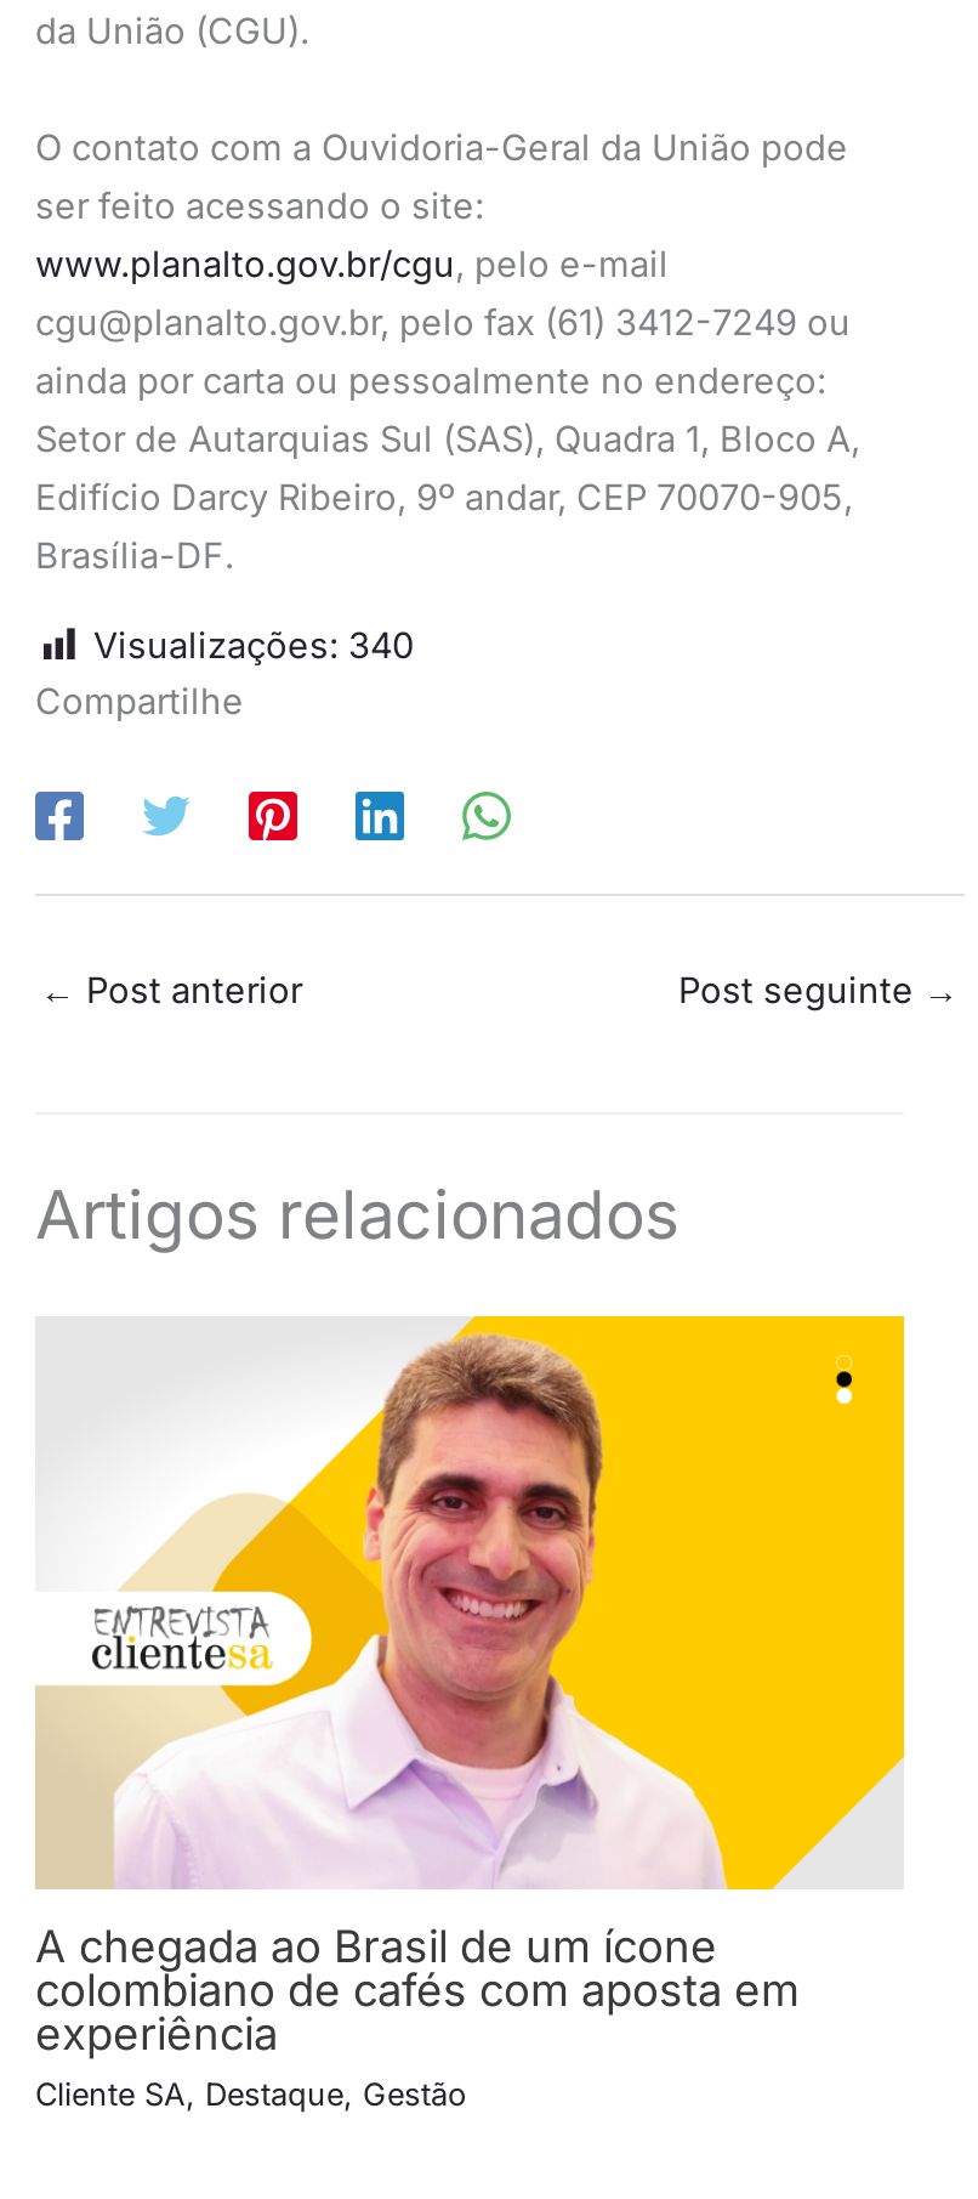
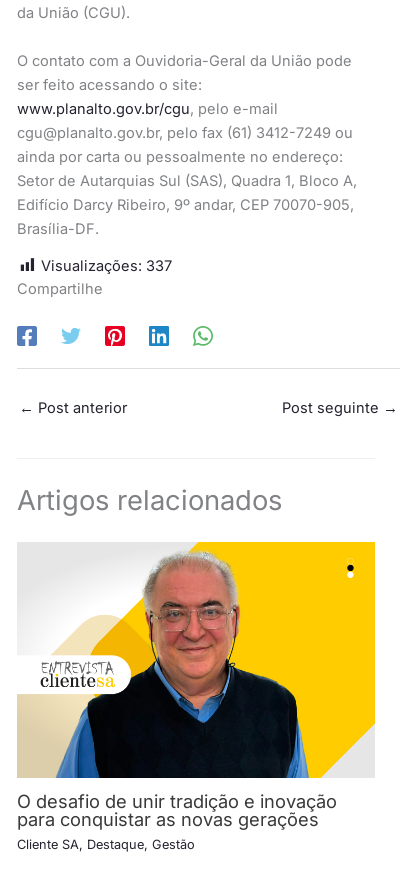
- Visualizações: 340
+ Visualizações: 337

- [image]
- A chegada ao Brasil de um ícone
- colombiano de cafés com aposta em
- experiência
+ [image]
+ O desafio de unir tradição e inovação
+ para conquistar as novas gerações
